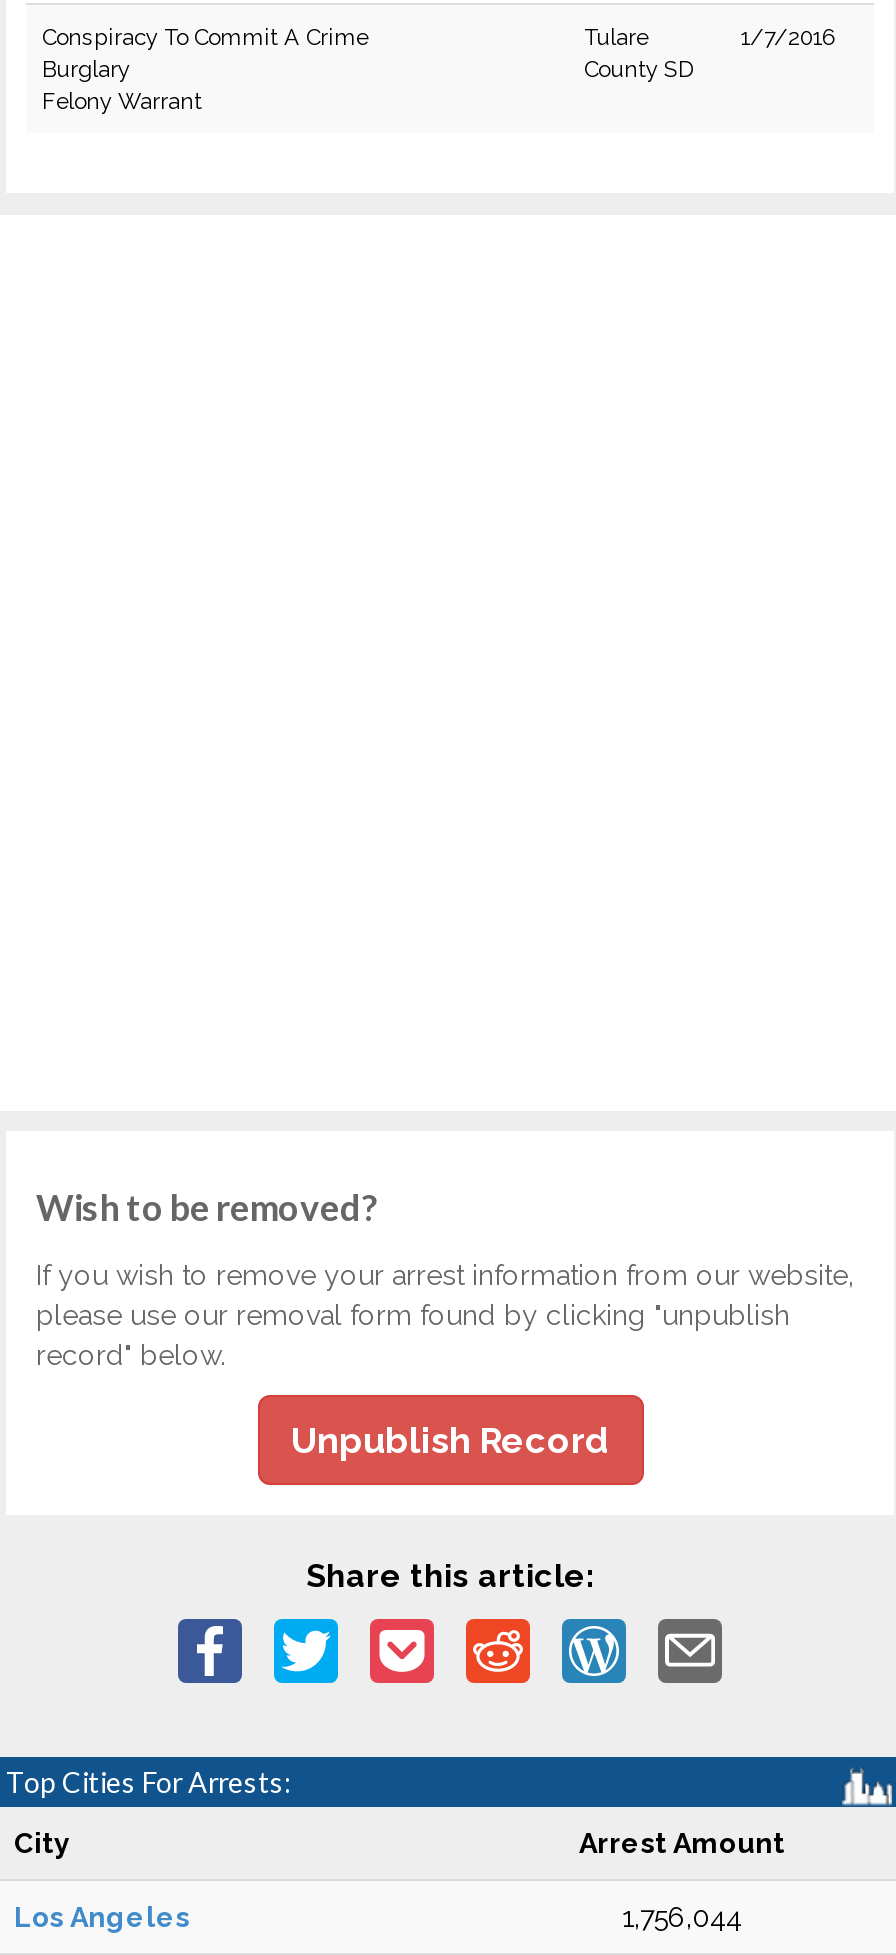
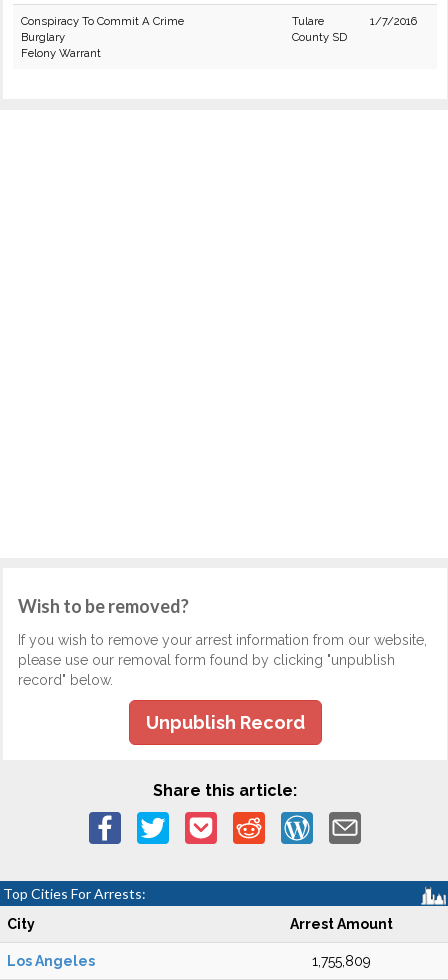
- 1,756,044
+ 1,755,809
